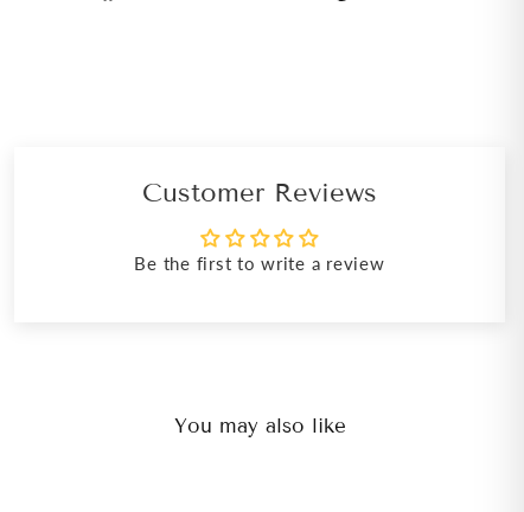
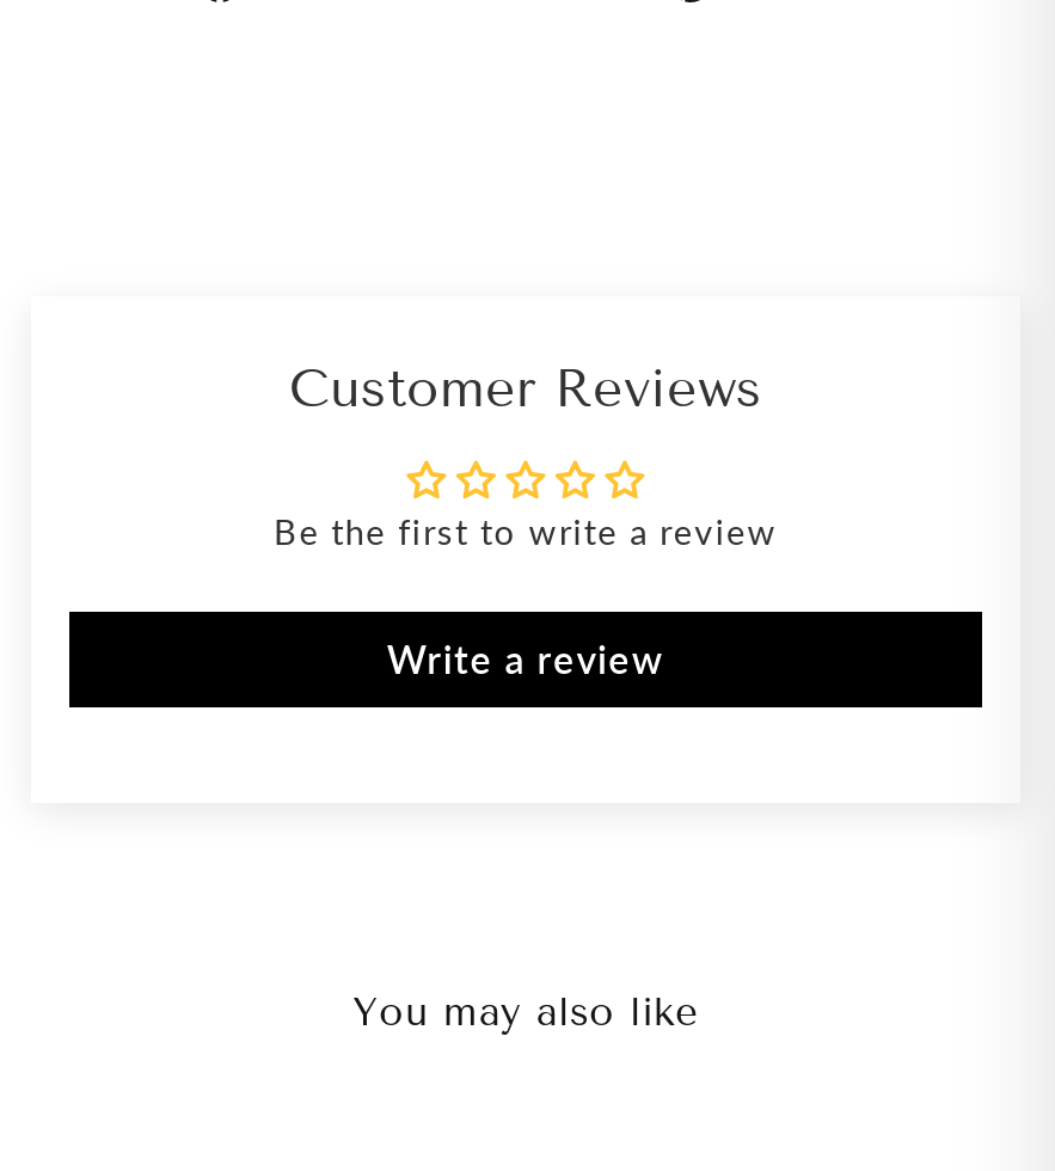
+ Write a review
